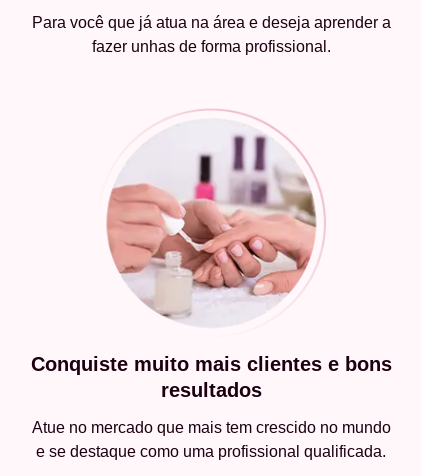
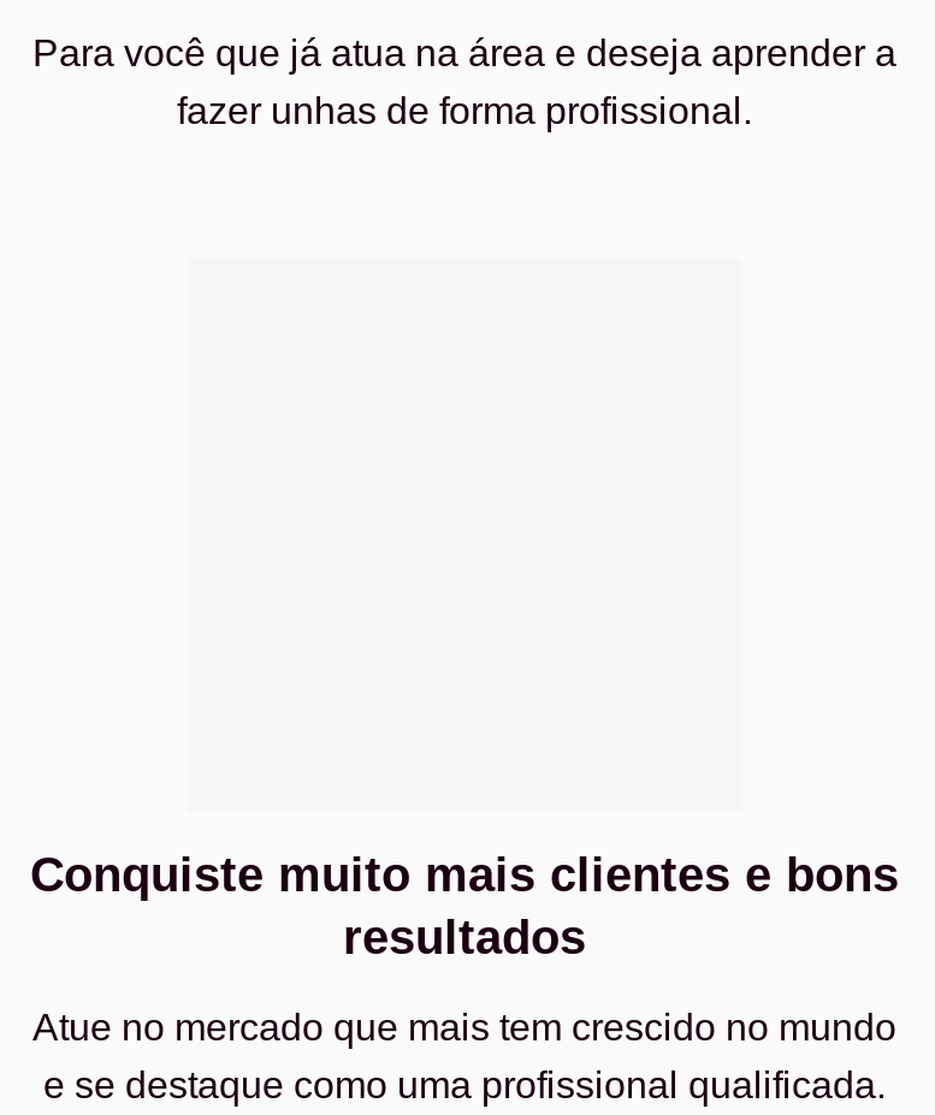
- [image]
